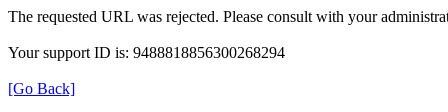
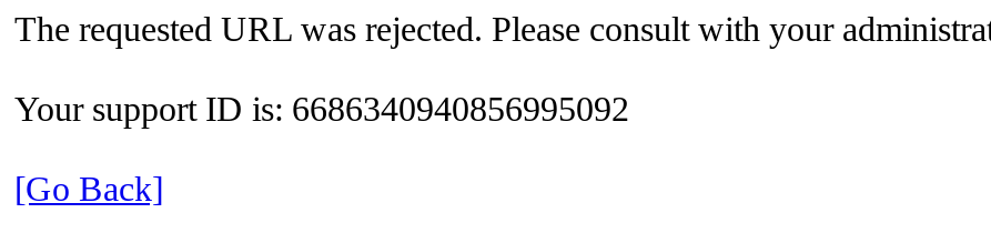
- Your support ID is: 9488818856300268294
+ Your support ID is: 6686340940856995092
